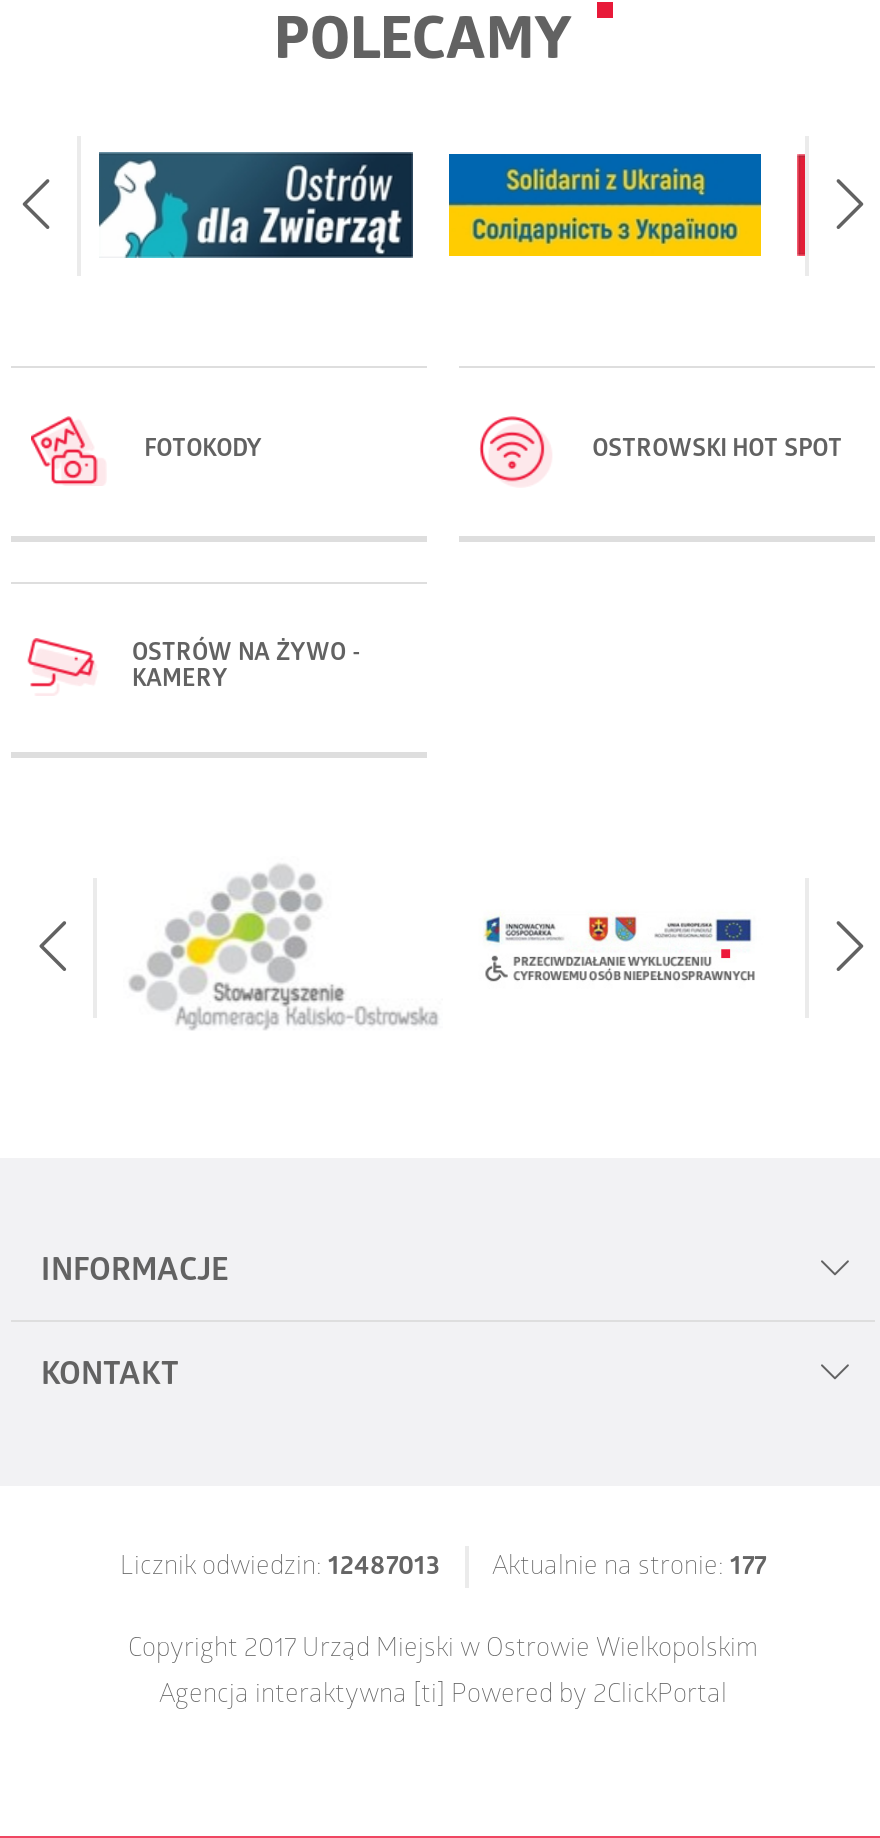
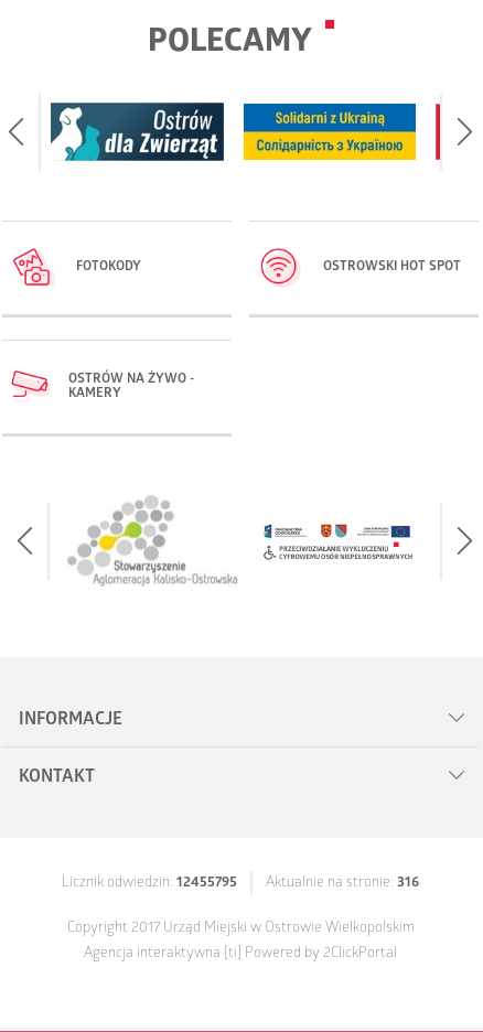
- Licznik odwiedzin: 12487013
+ Licznik odwiedzin: 12455795

- Aktualnie na stronie: 177
+ Aktualnie na stronie: 316
